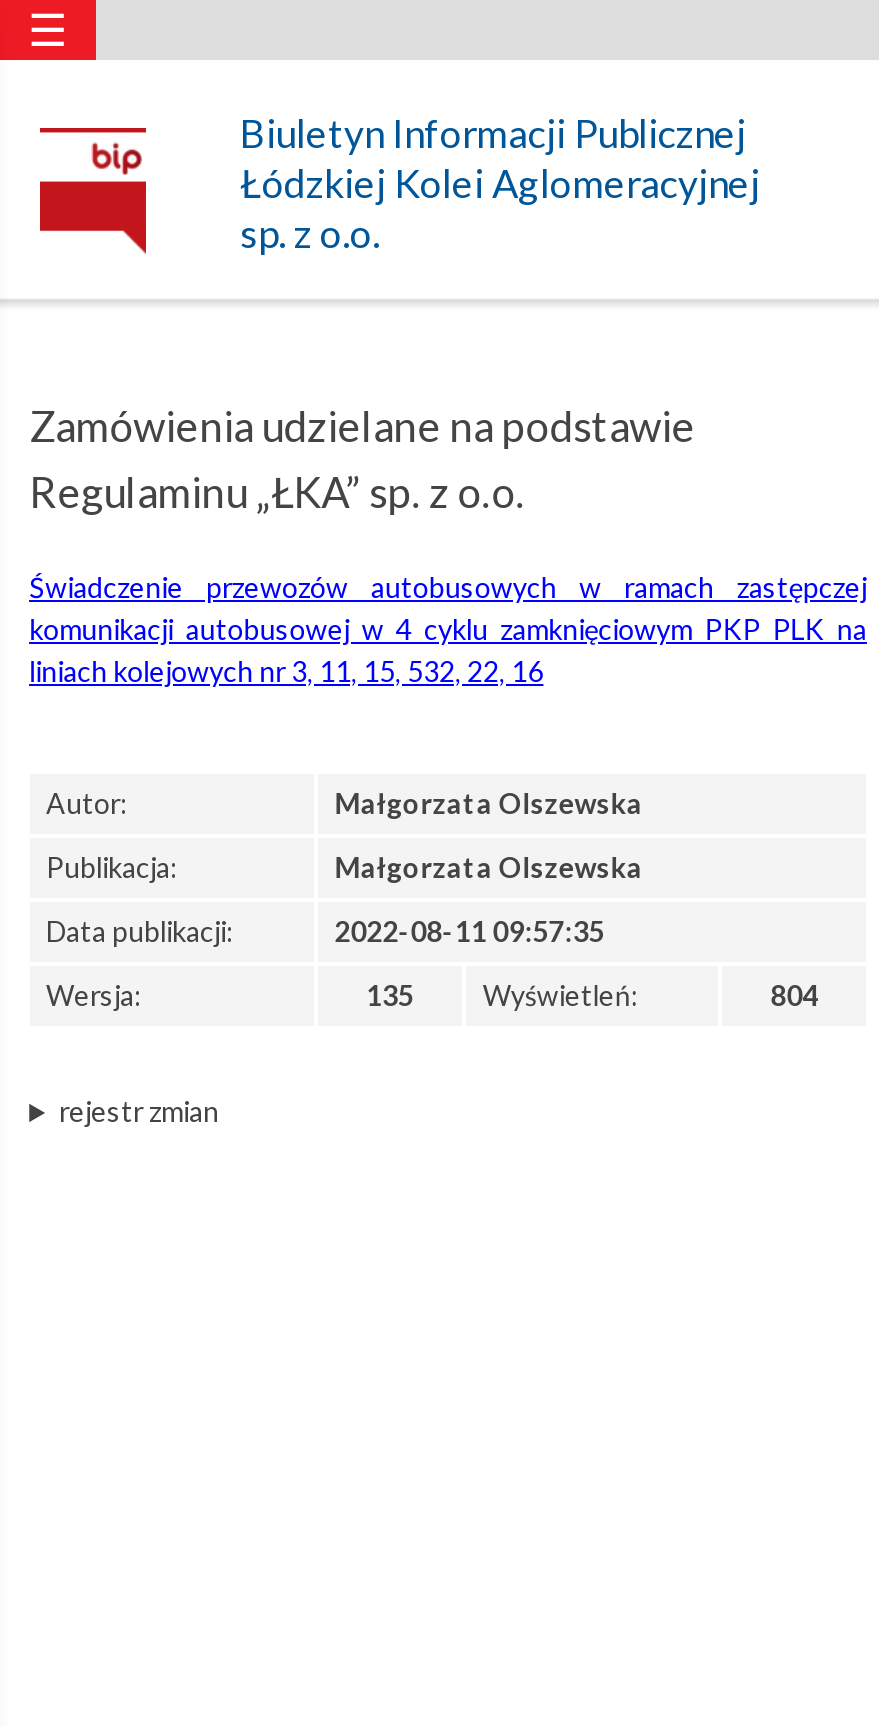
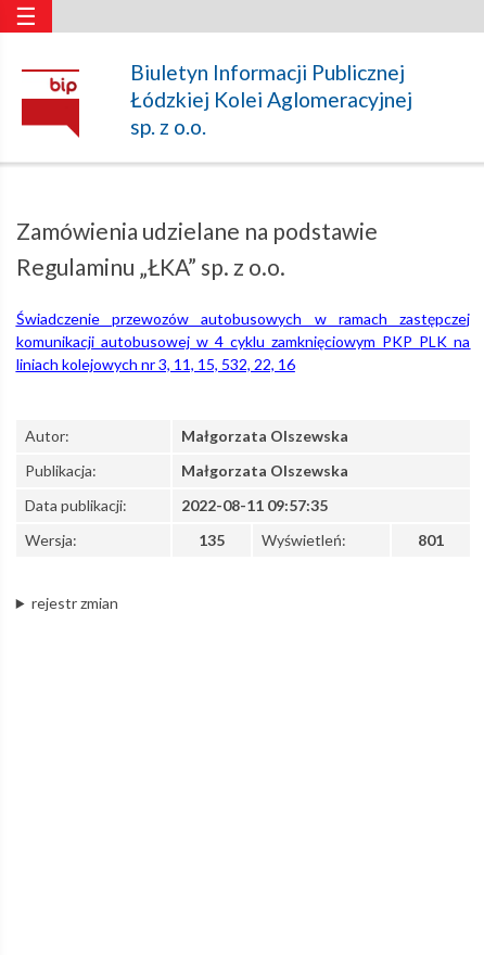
- 804
+ 801
